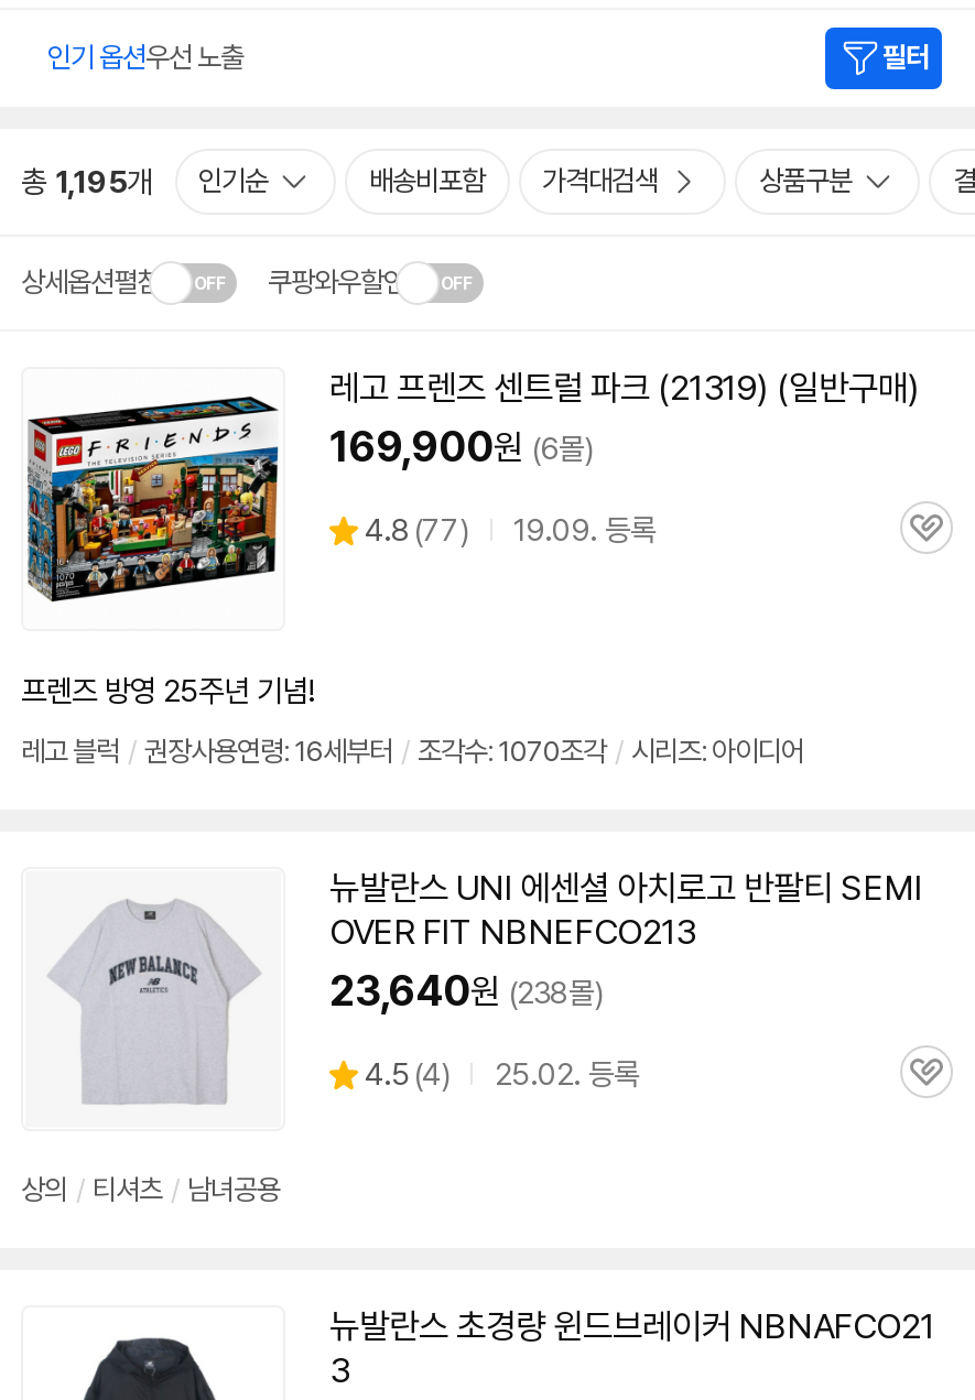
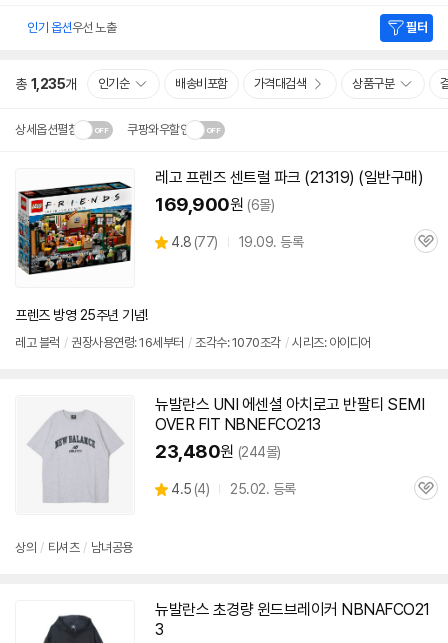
- 총 1,195개 인기순
+ 총 1,235개 인기순

- 23,640원 (238몰)
+ 23,480원 (244몰)
